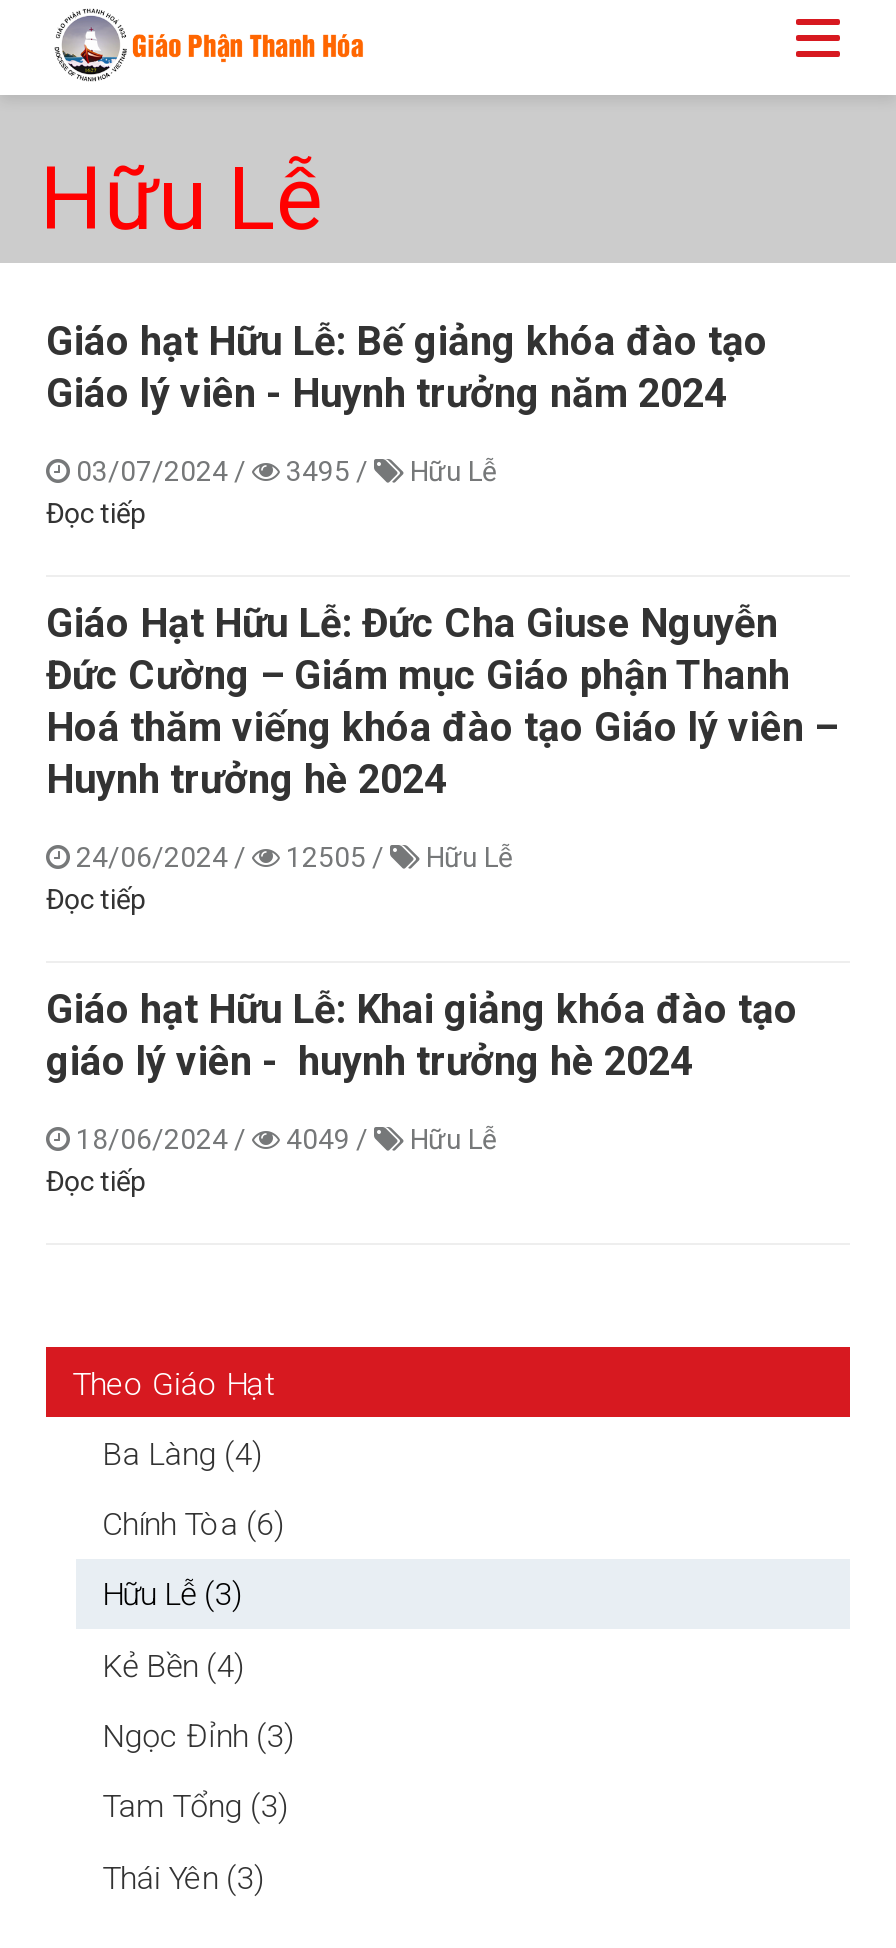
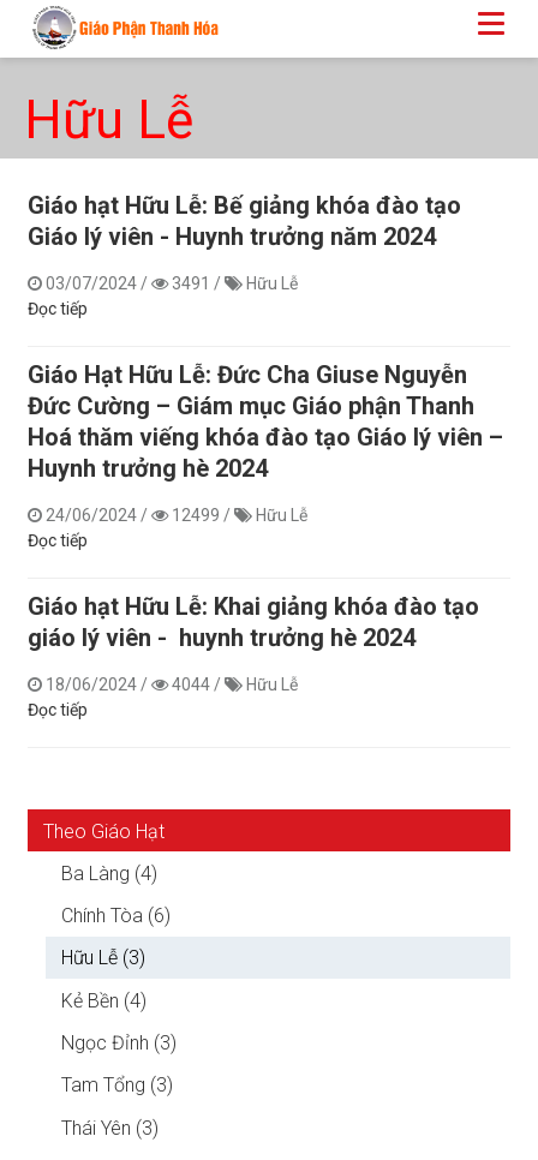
- 03/07/2024 / 3495 / Hữu Lễ
+ 03/07/2024 / 3491 / Hữu Lễ

- 24/06/2024 / 12505 / Hữu Lễ
+ 24/06/2024 / 12499 / Hữu Lễ

- 18/06/2024 / 4049 / Hữu Lễ
+ 18/06/2024 / 4044 / Hữu Lễ
